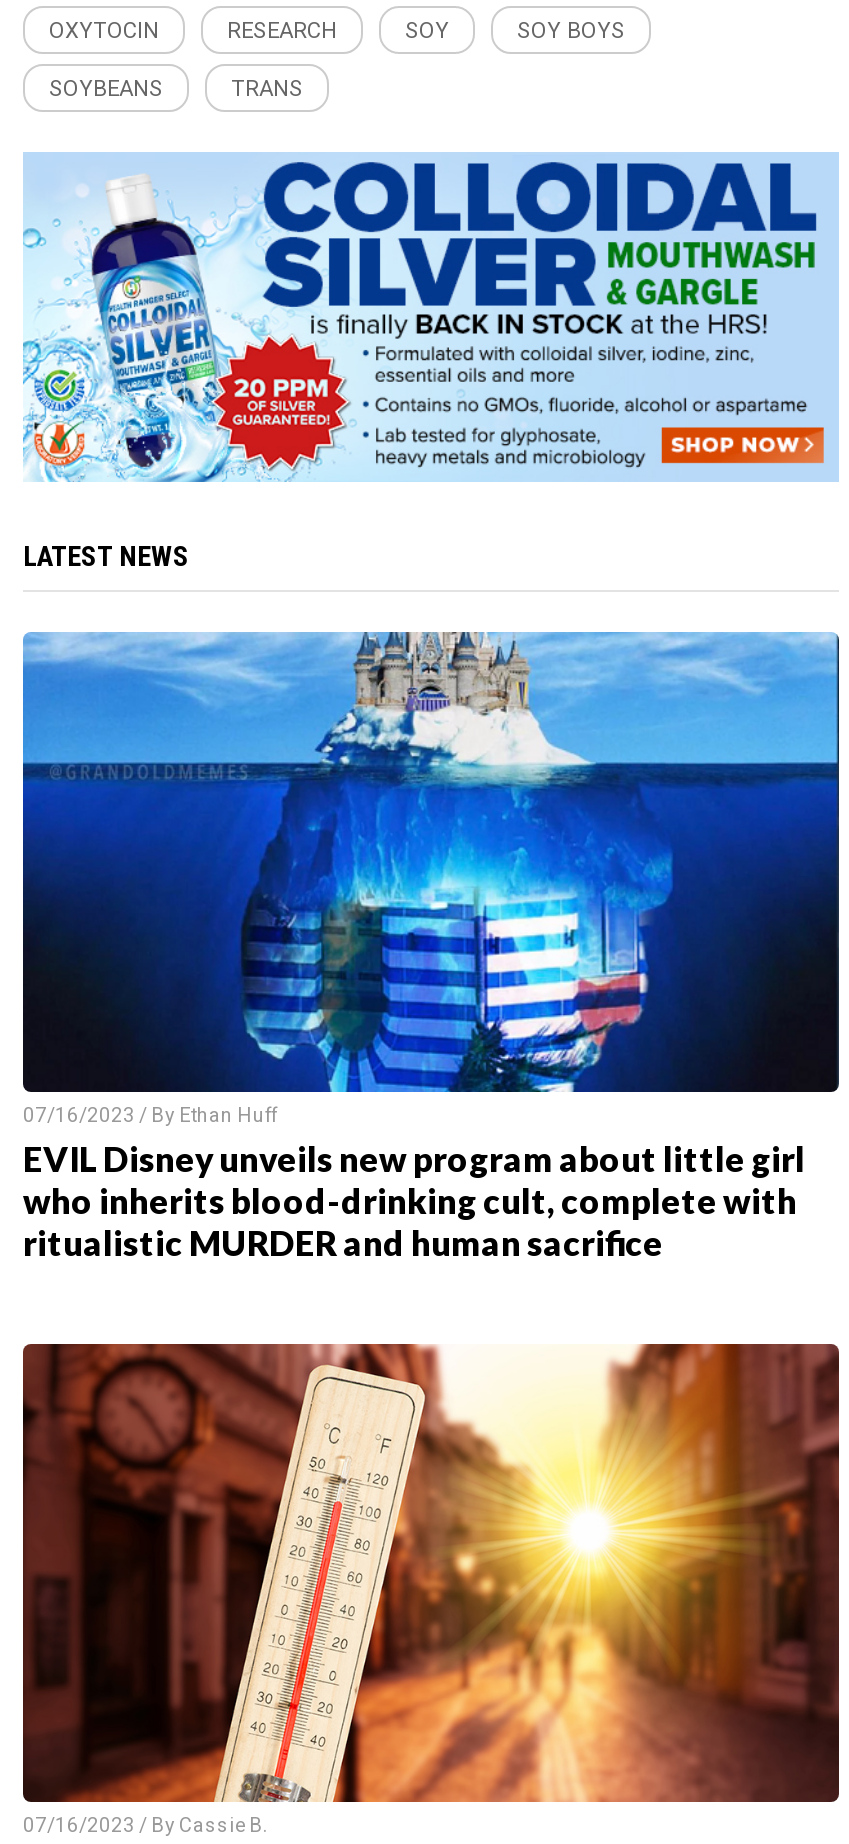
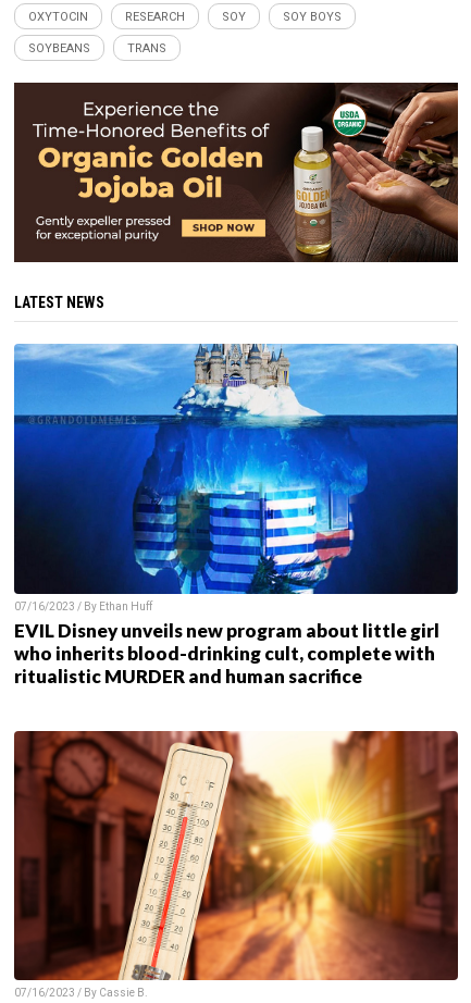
- [image]
+ [image]
